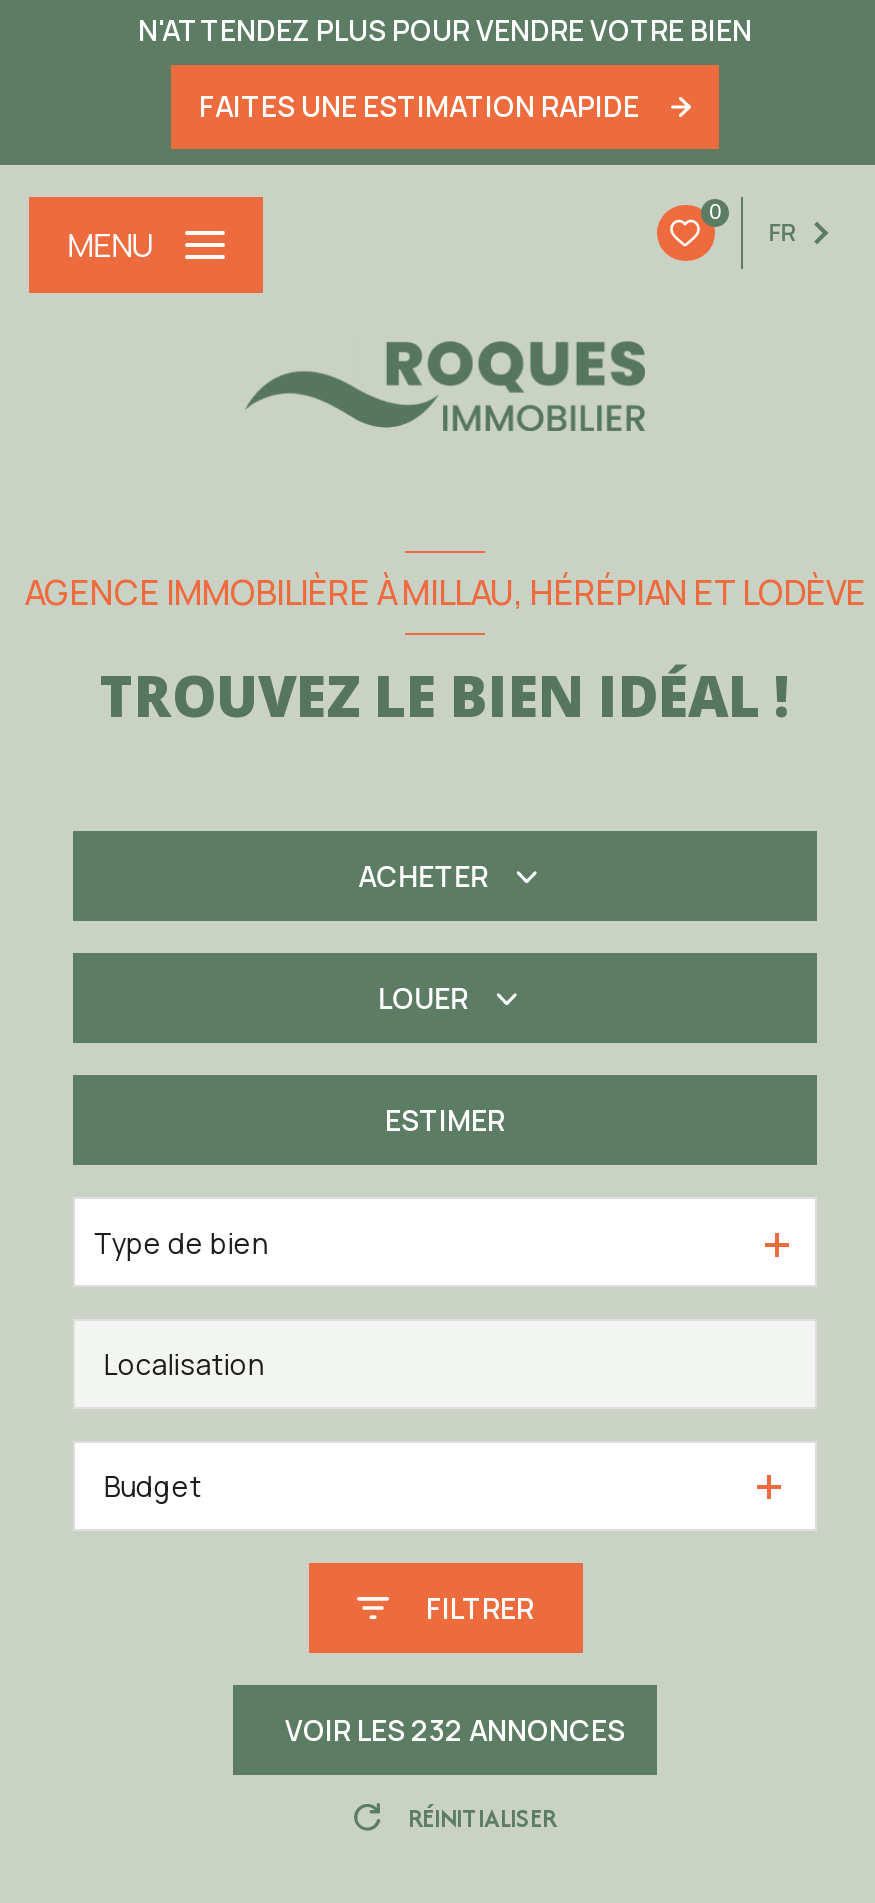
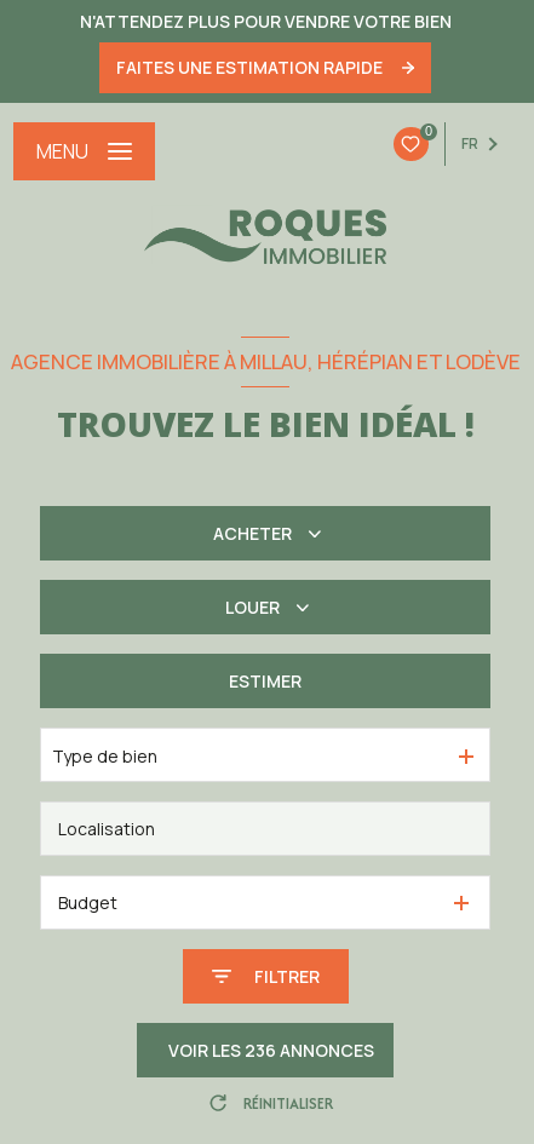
- VOIR LES 232 ANNONCES
+ VOIR LES 236 ANNONCES
